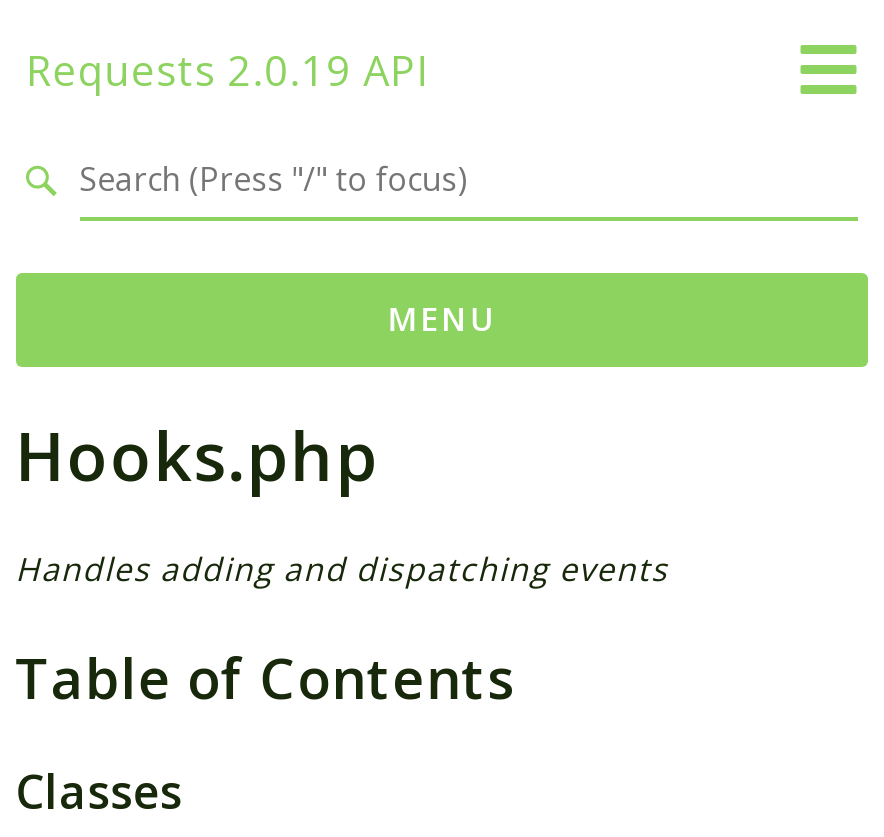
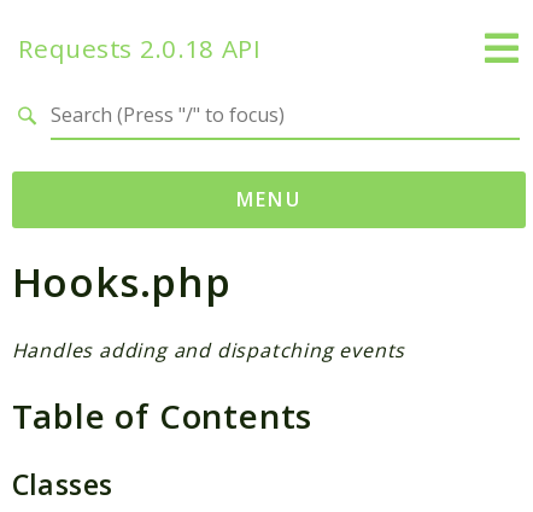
- Requests 2.0.19 API
+ Requests 2.0.18 API
